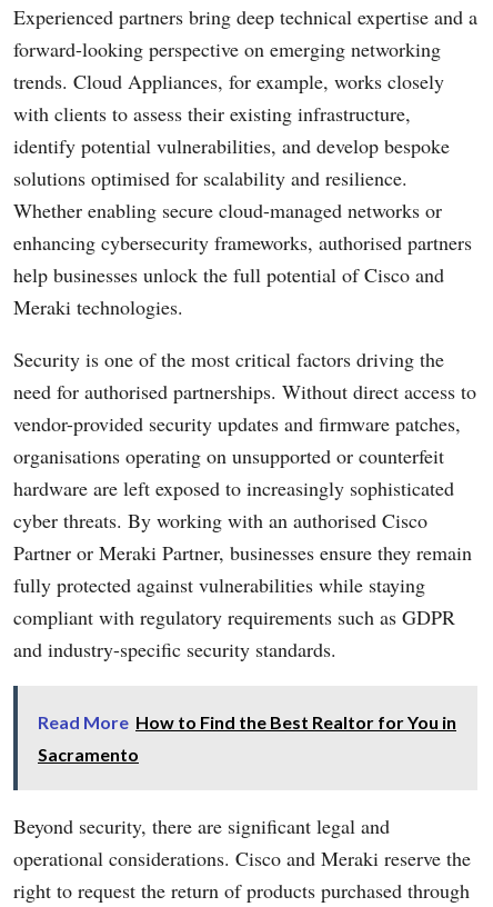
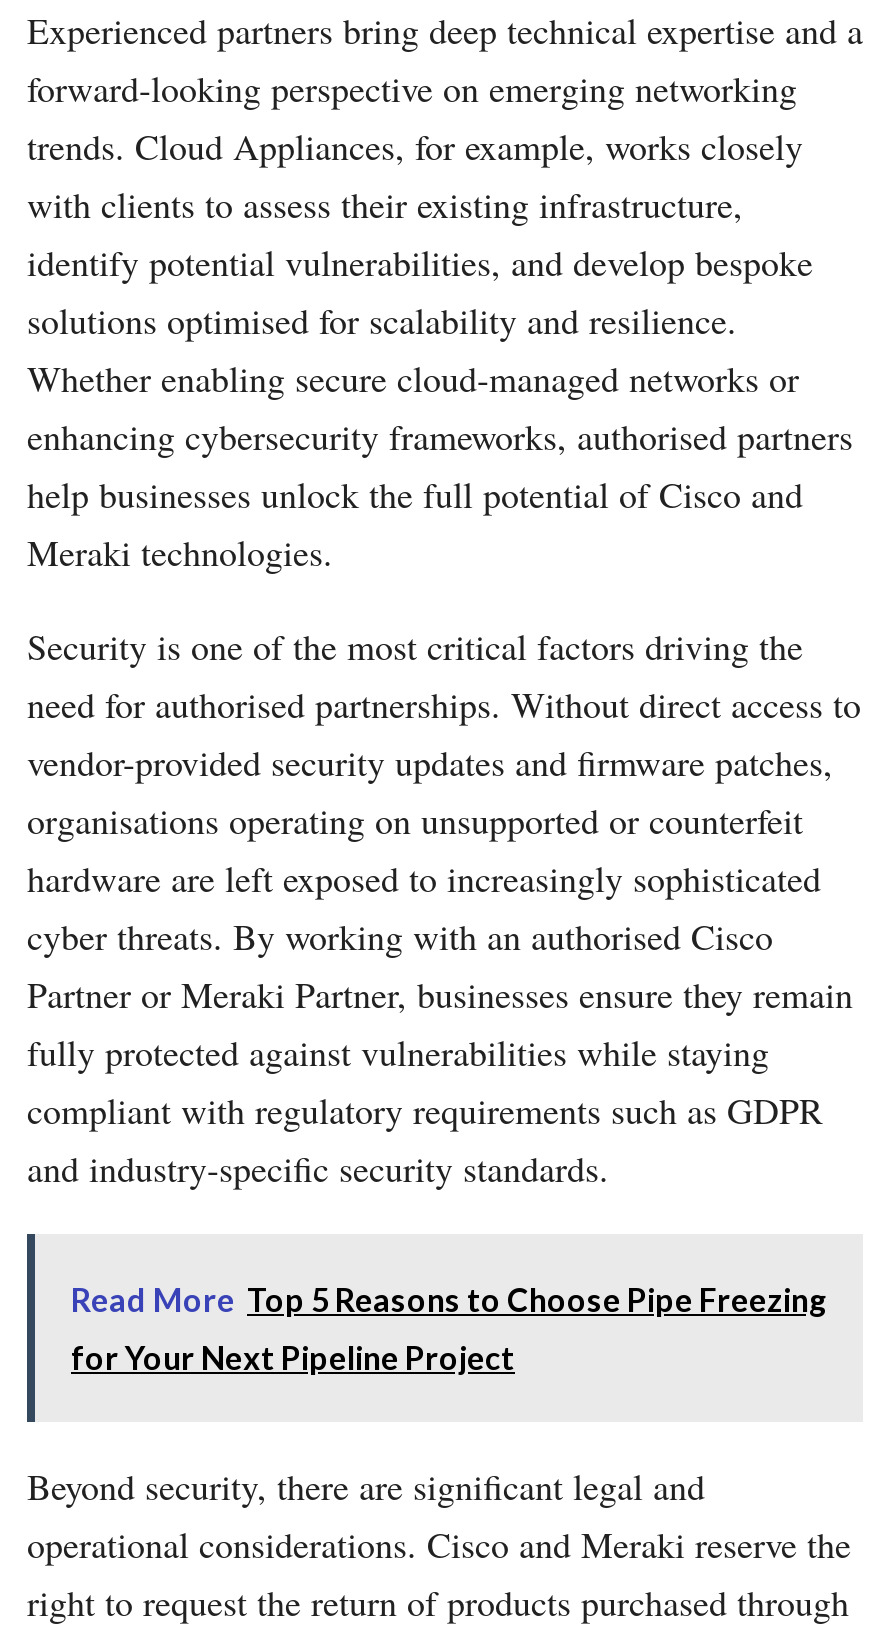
- Read More How to Find the Best Realtor for You in
+ Read More Top 5 Reasons to Choose Pipe Freezing

- Sacramento
+ for Your Next Pipeline Project
